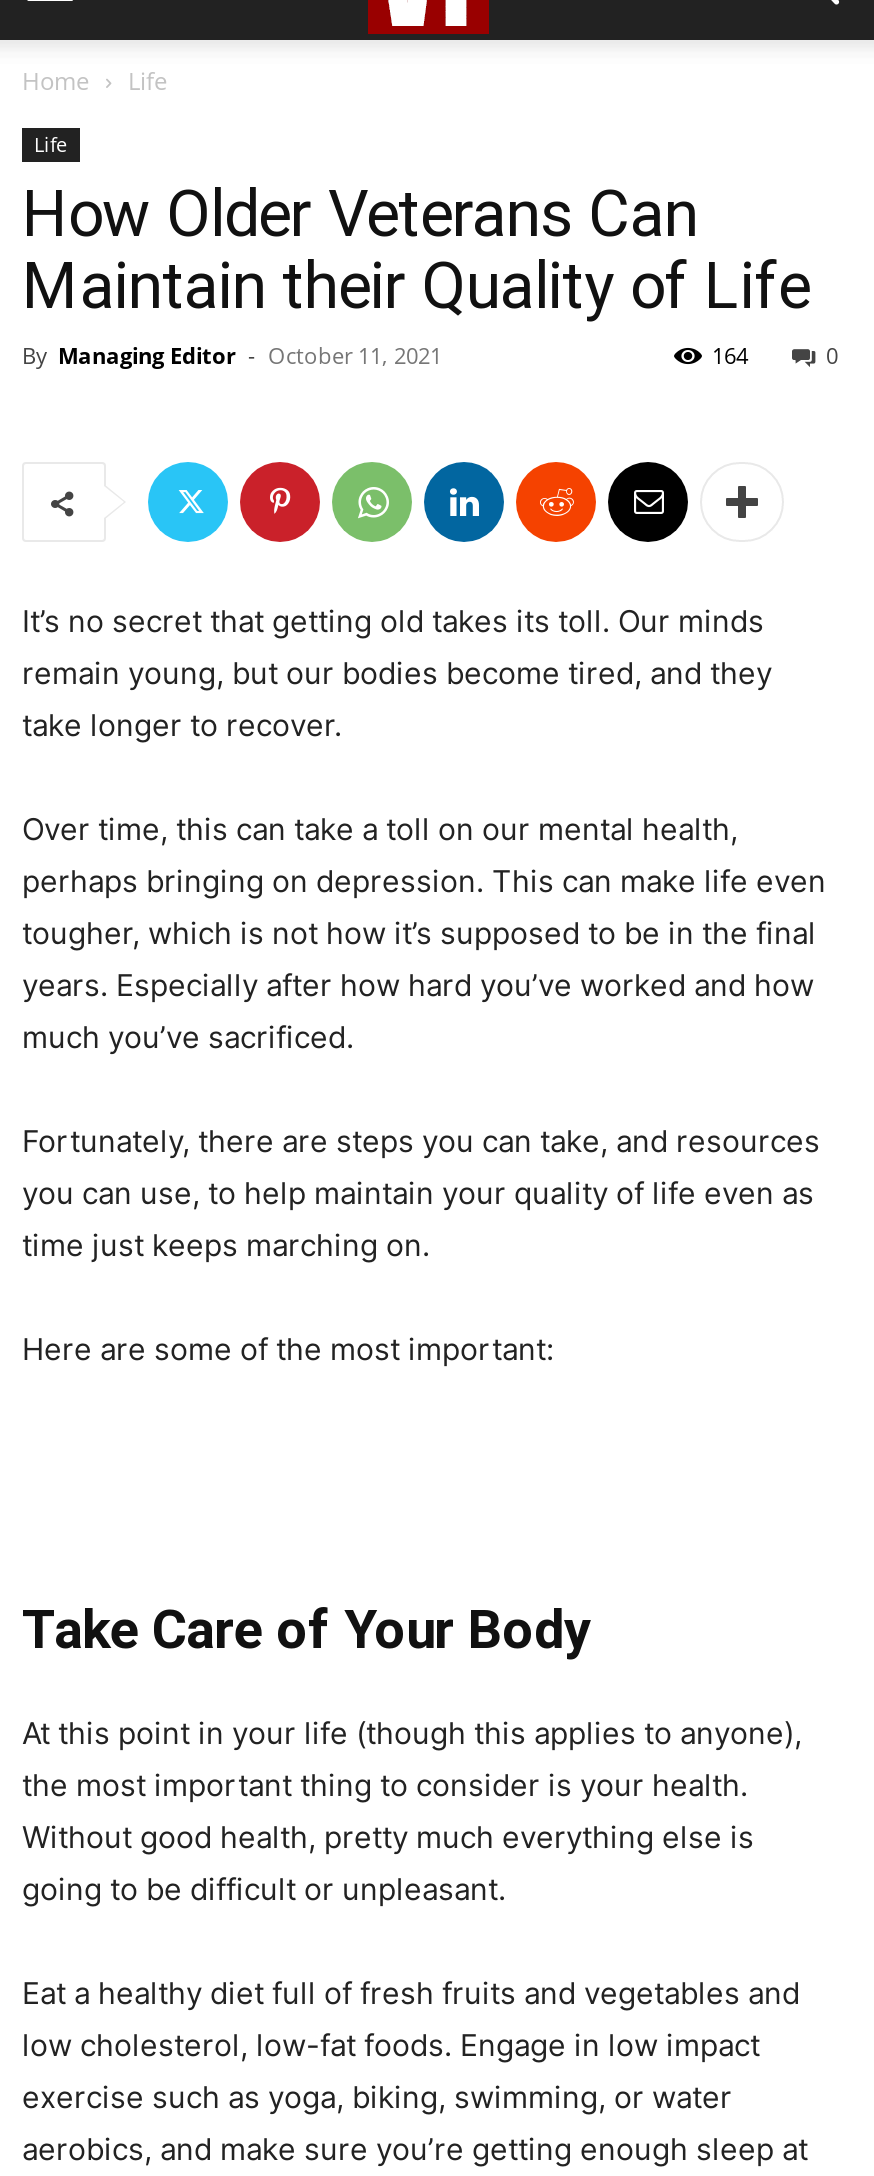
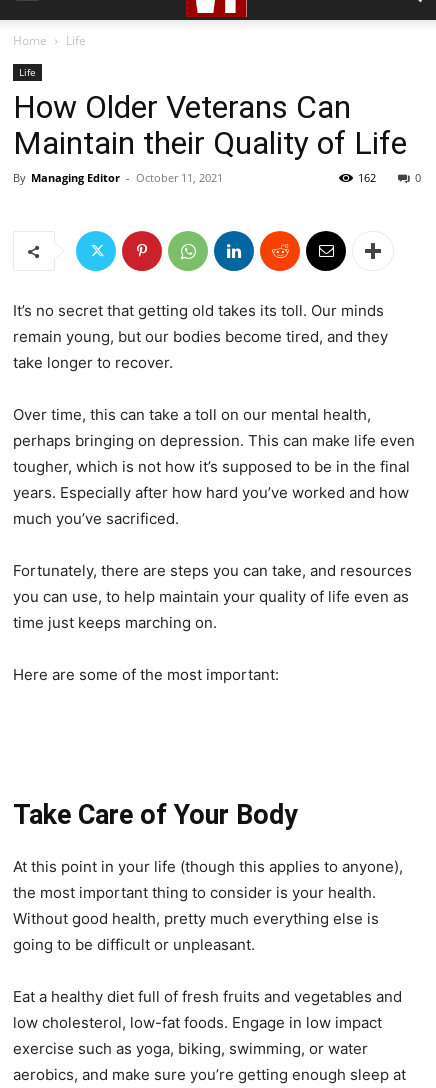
- 164
+ 162
